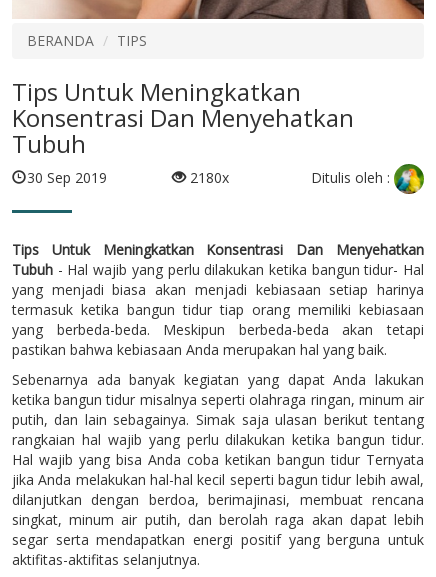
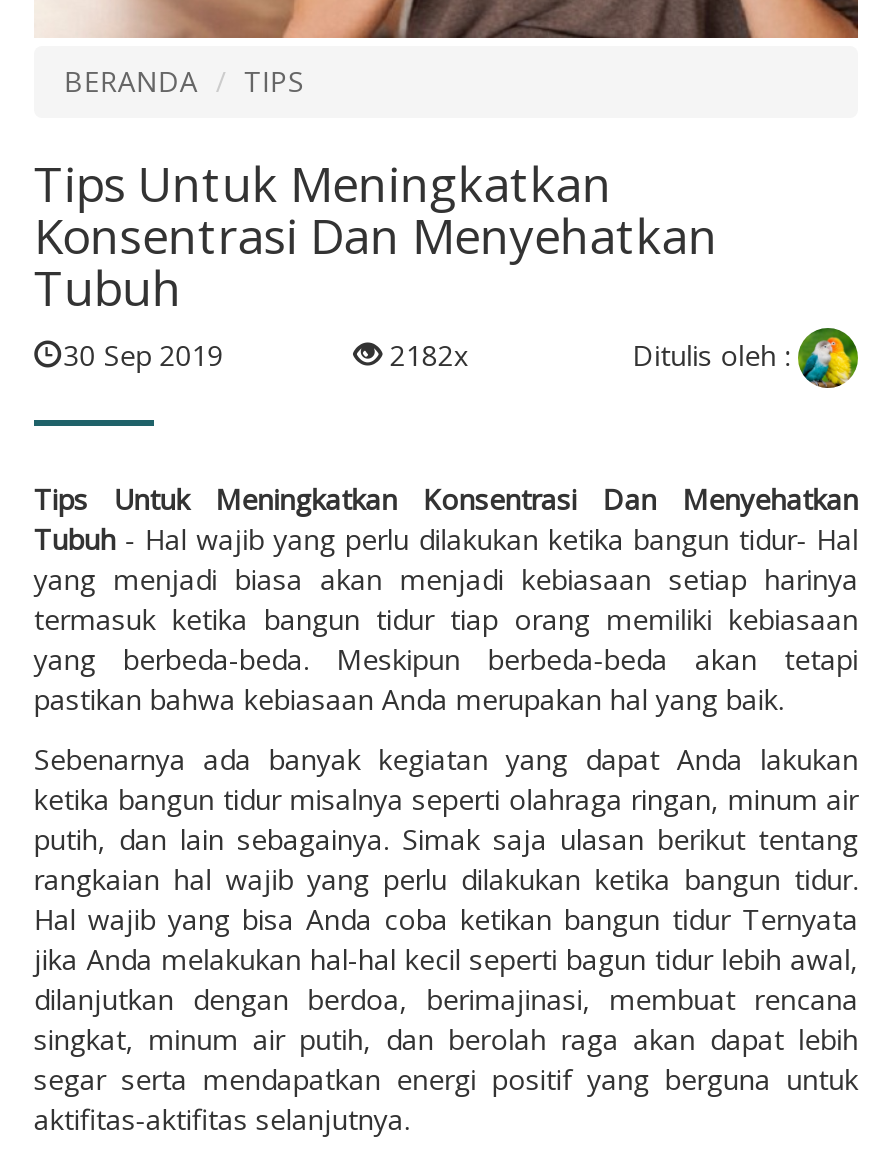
- 2180x
+ 2182x
